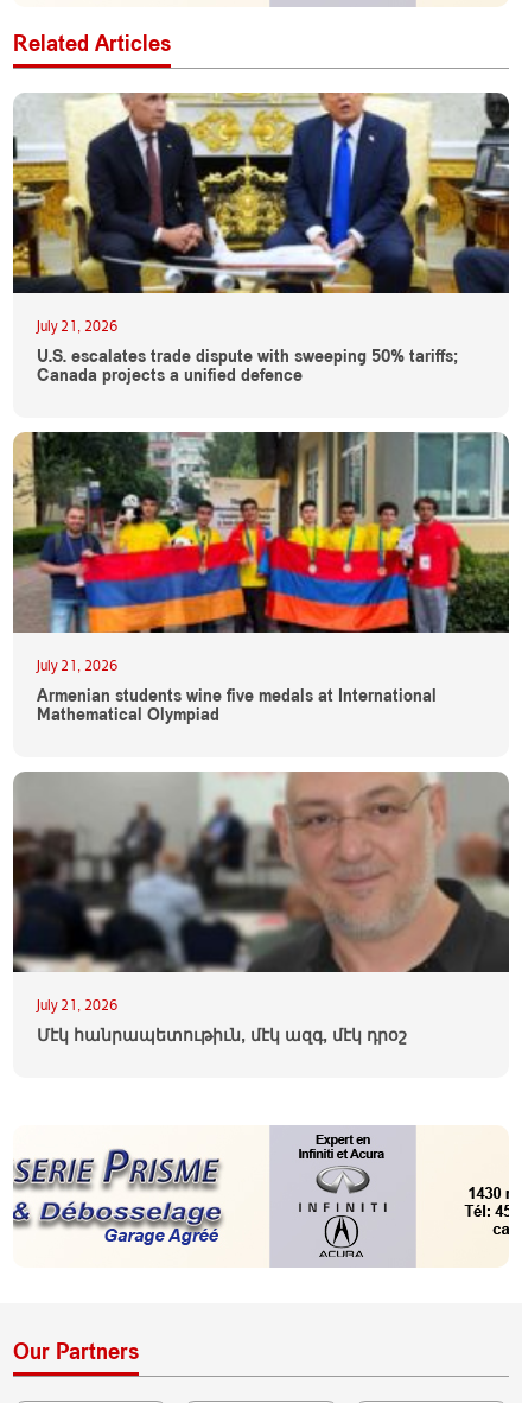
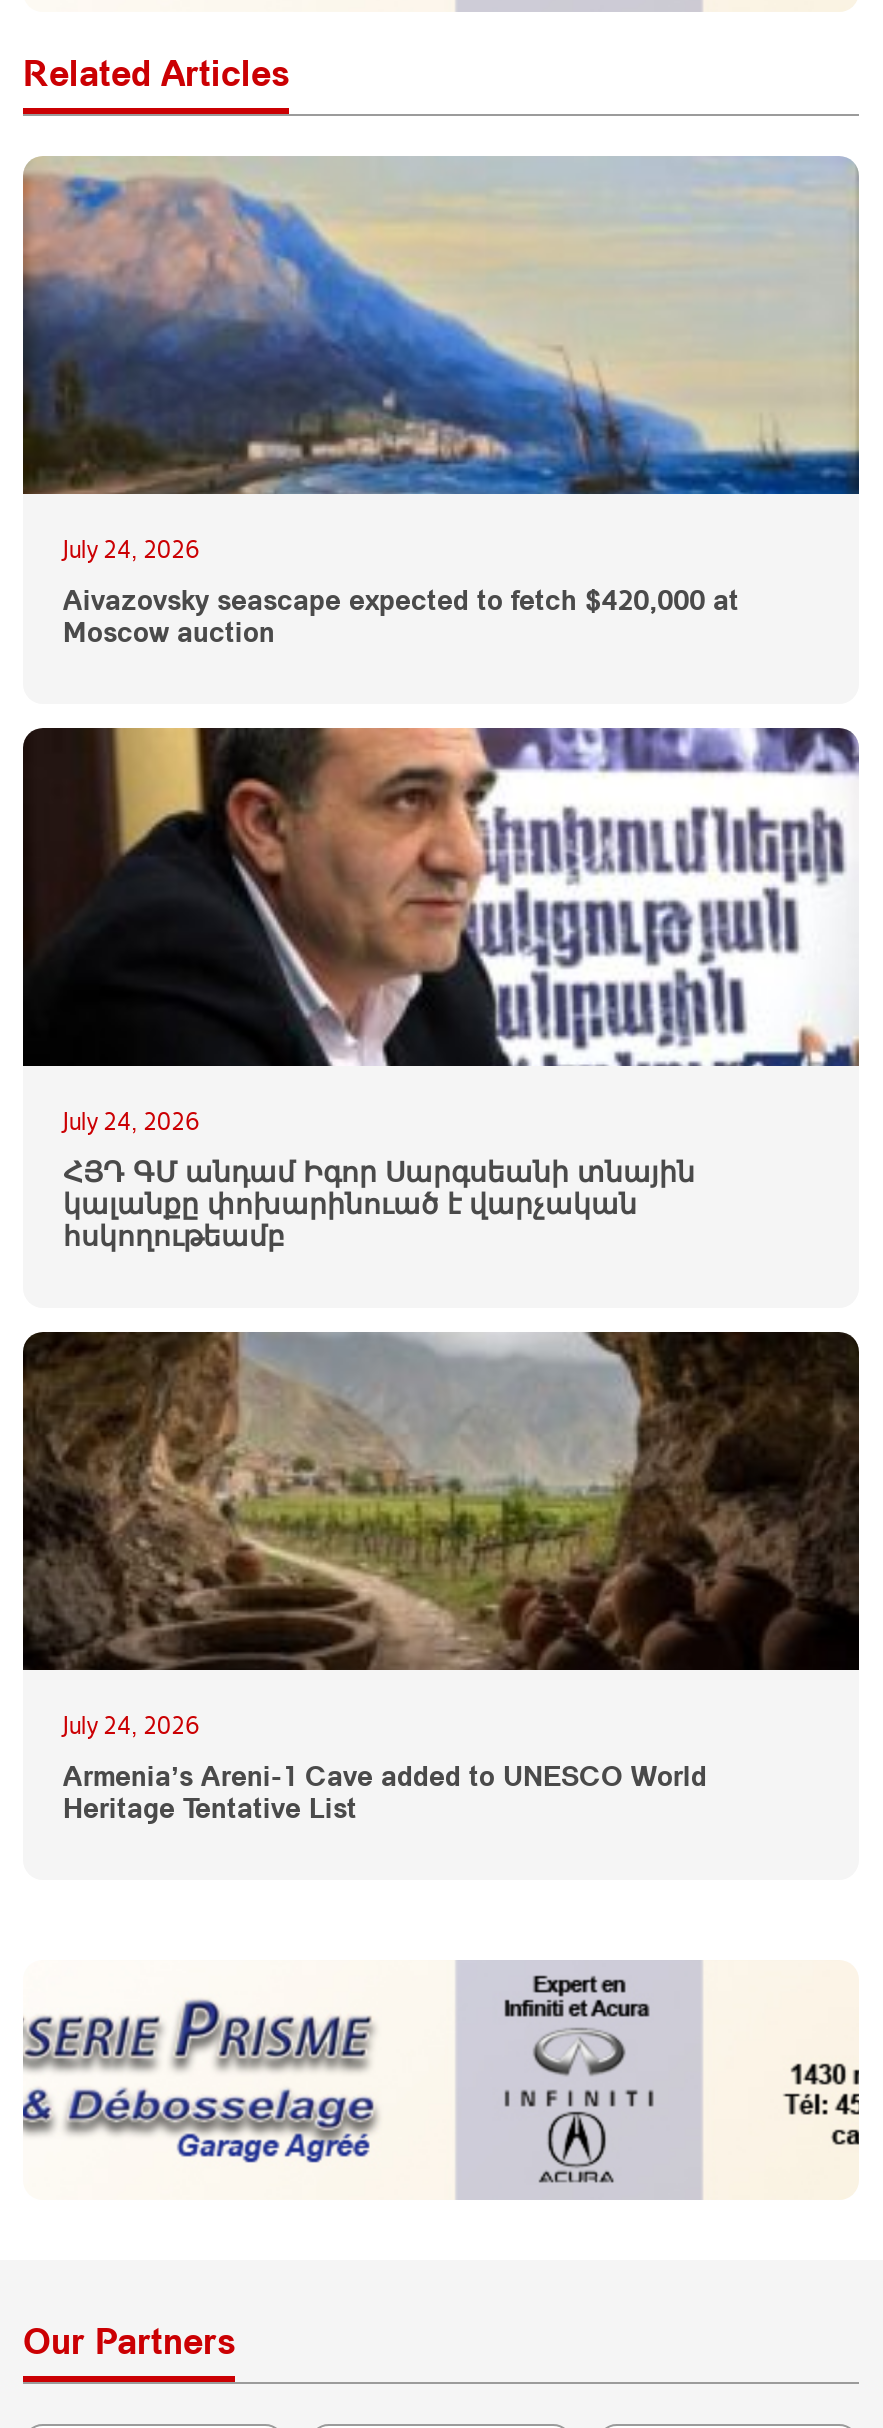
- [image]
- July 21, 2026
+ [image]
+ July 24, 2026

- U.S. escalates trade dispute with sweeping 50% tariffs;
- Canada projects a unified defence
+ Aivazovsky seascape expected to fetch $420,000 at
+ Moscow auction

- [image]
- July 21, 2026
+ [image]
+ July 24, 2026

- Armenian students wine five medals at International
- Mathematical Olympiad
+ ՀՅԴ ԳՄ անդամ Իգոր Սարգսեանի տնային
+ կալանքը փոխարինուած է վարչական
+ հսկողութեամբ

- [image]
- July 21, 2026
+ [image]
+ July 24, 2026

- Մէկ հանրապետութիւն, մէկ ազգ, մէկ դրօշ
+ Armenia’s Areni-1 Cave added to UNESCO World
+ Heritage Tentative List
